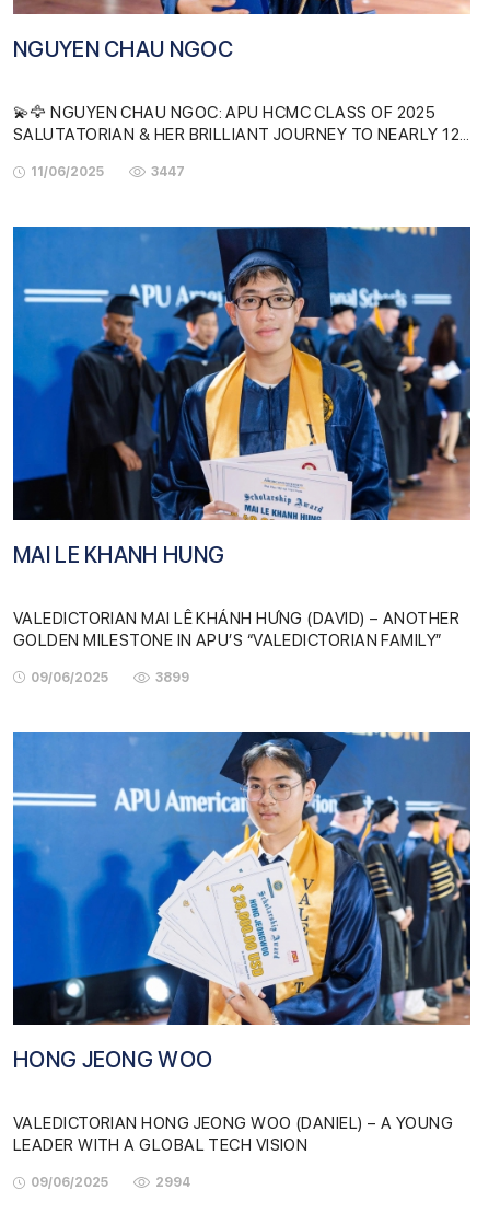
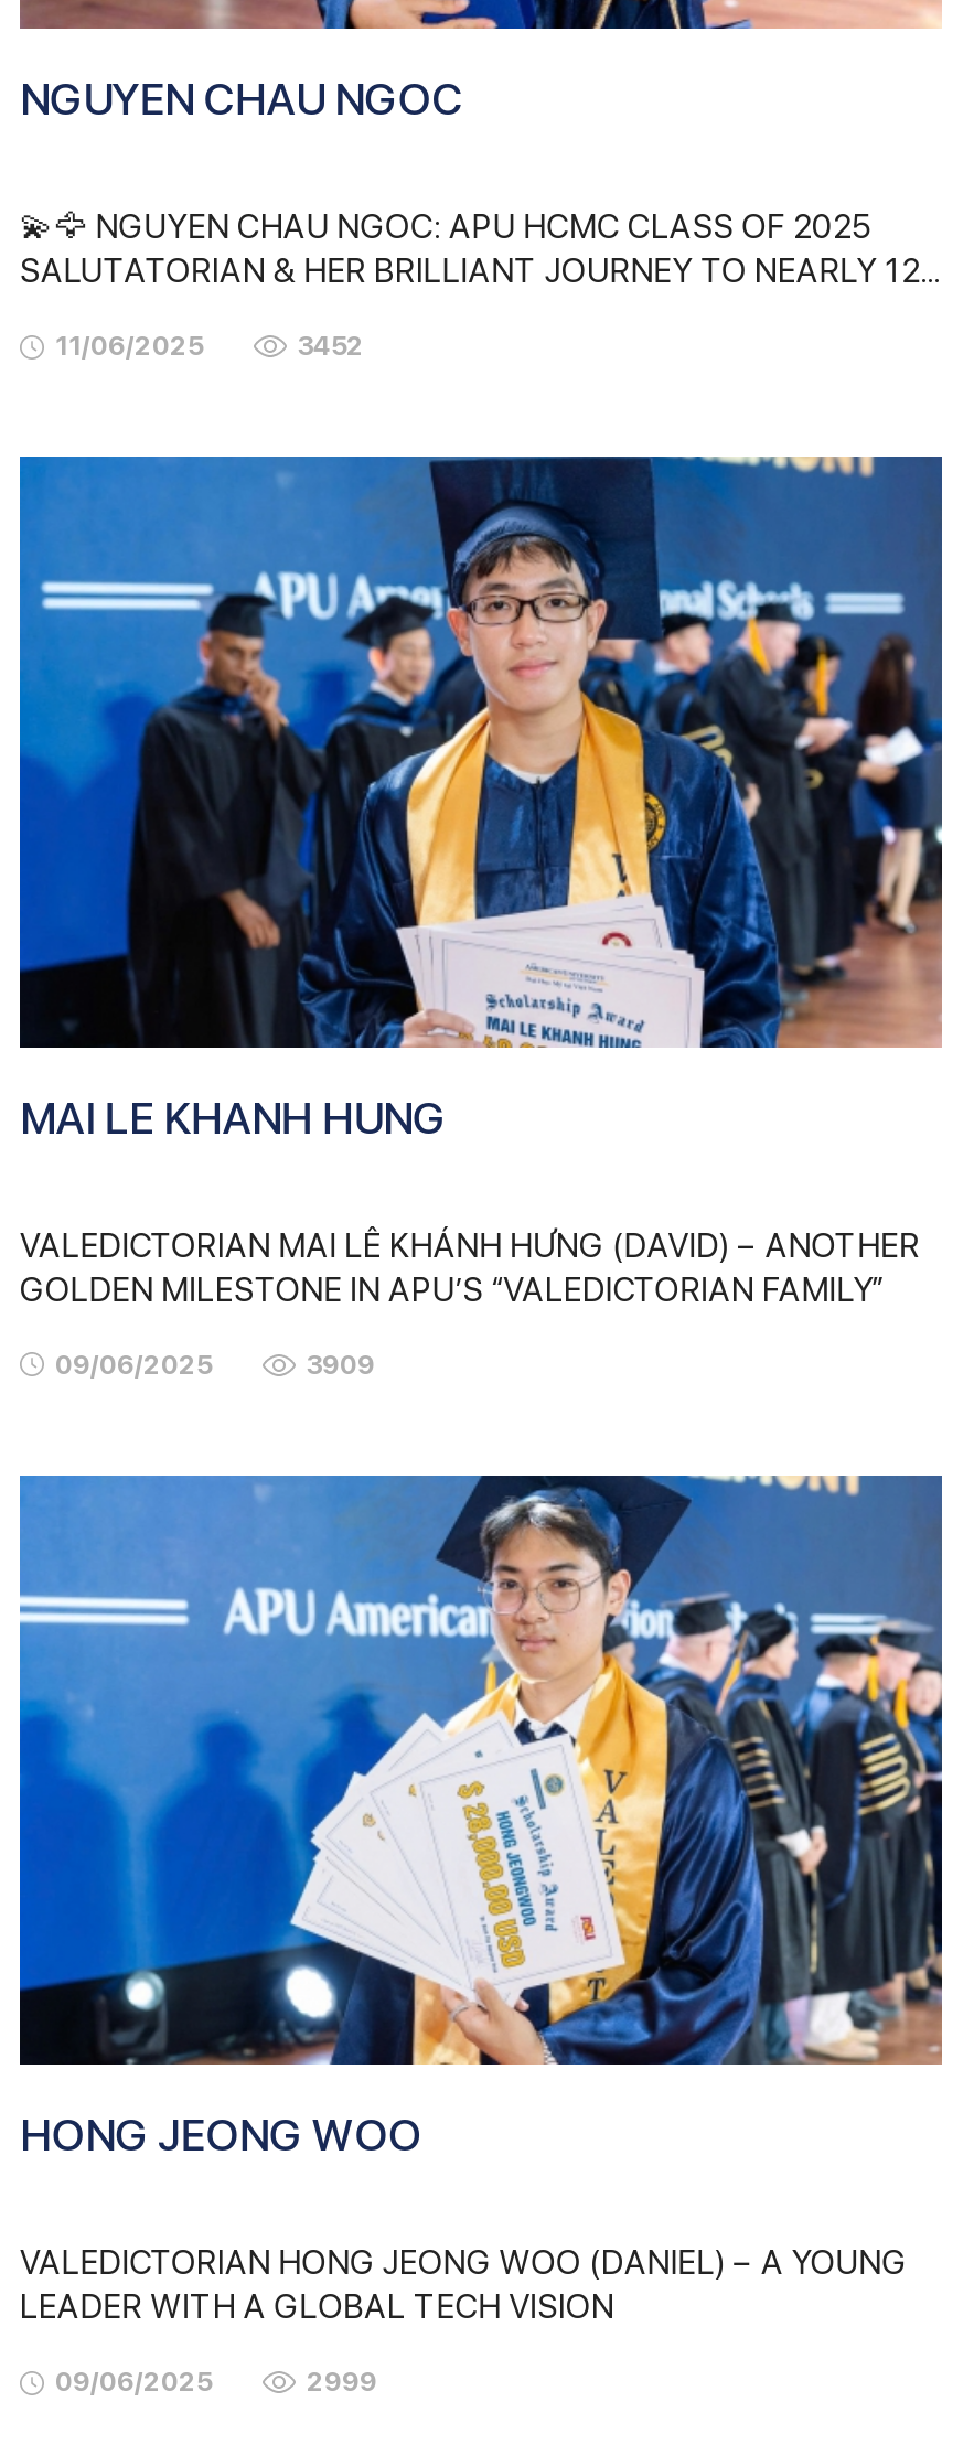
- 3447
+ 3452

- 3899
+ 3909

- 2994
+ 2999
